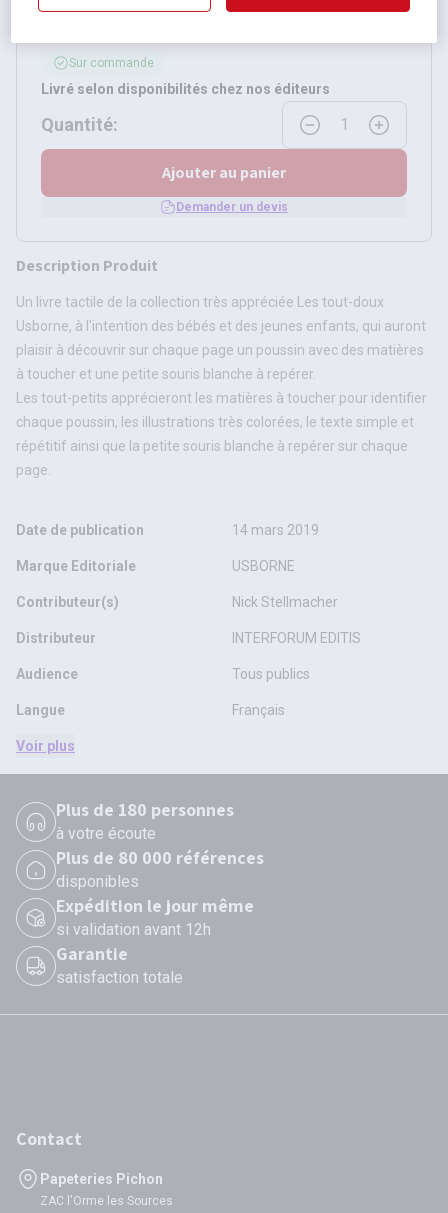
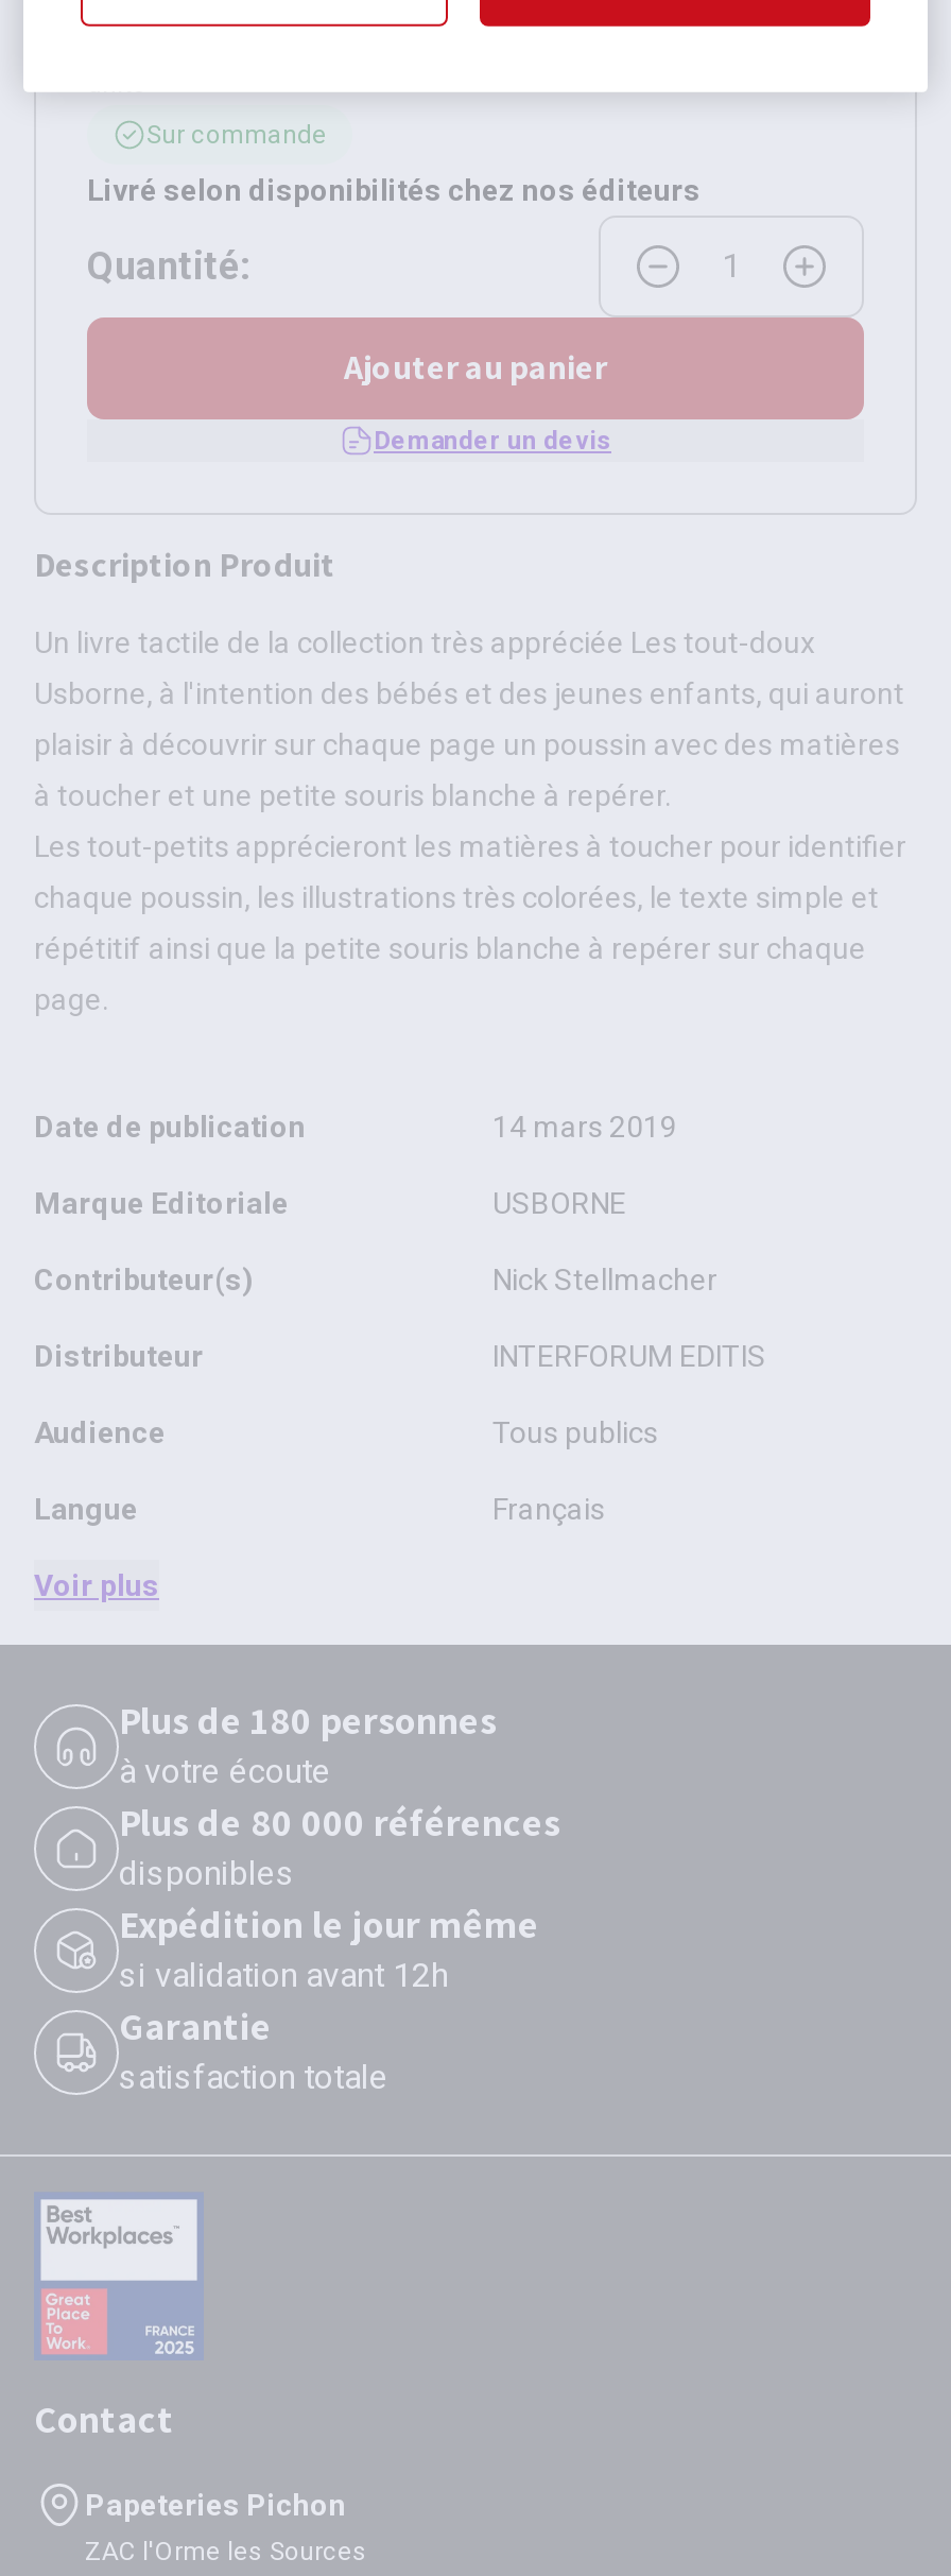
+ [image]
